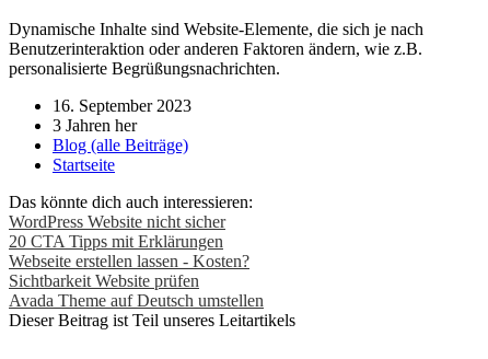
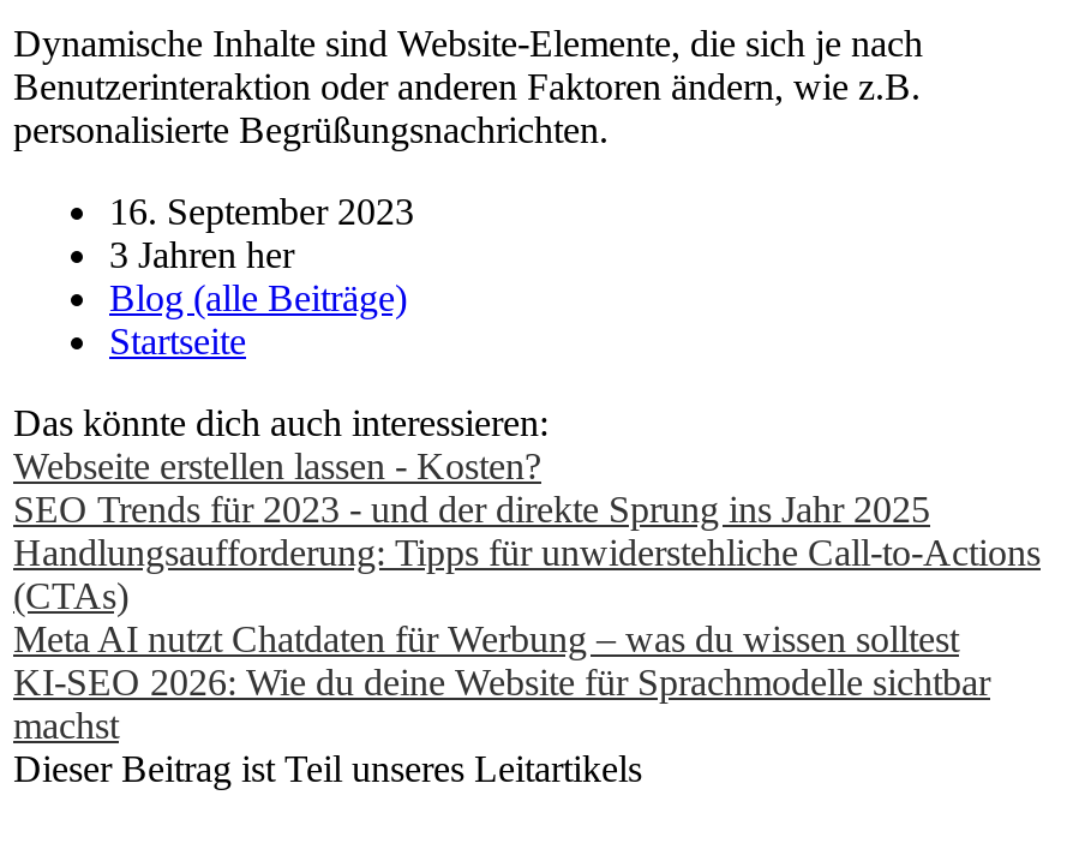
- WordPress Website nicht sicher
- 20 CTA Tipps mit Erklärungen

moved up: Webseite erstellen lassen - Kosten?

- Sichtbarkeit Website prüfen
- Avada Theme auf Deutsch umstellen
+ SEO Trends für 2023 - und der direkte Sprung ins Jahr 2025
+ Handlungsaufforderung: Tipps für unwiderstehliche Call-to-Actions
+ (CTAs)
+ Meta AI nutzt Chatdaten für Werbung – was du wissen solltest
+ KI-SEO 2026: Wie du deine Website für Sprachmodelle sichtbar
+ machst
